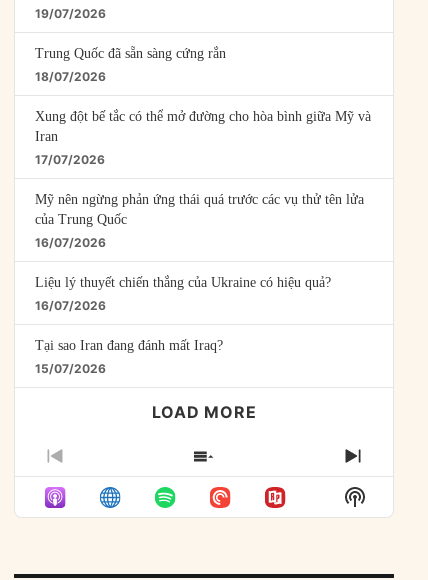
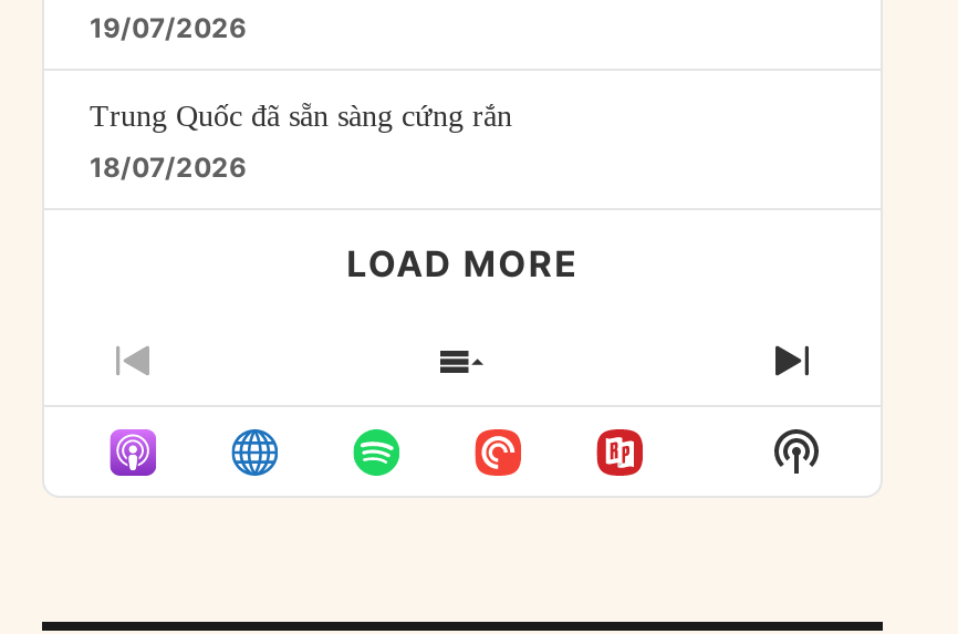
- Xung đột bế tắc có thể mở đường cho hòa bình giữa Mỹ và
- Iran
- 17/07/2026
- Mỹ nên ngừng phản ứng thái quá trước các vụ thử tên lửa
- của Trung Quốc
- 16/07/2026
- Liệu lý thuyết chiến thắng của Ukraine có hiệu quả?
- 16/07/2026
- Tại sao Iran đang đánh mất Iraq?
- 15/07/2026
